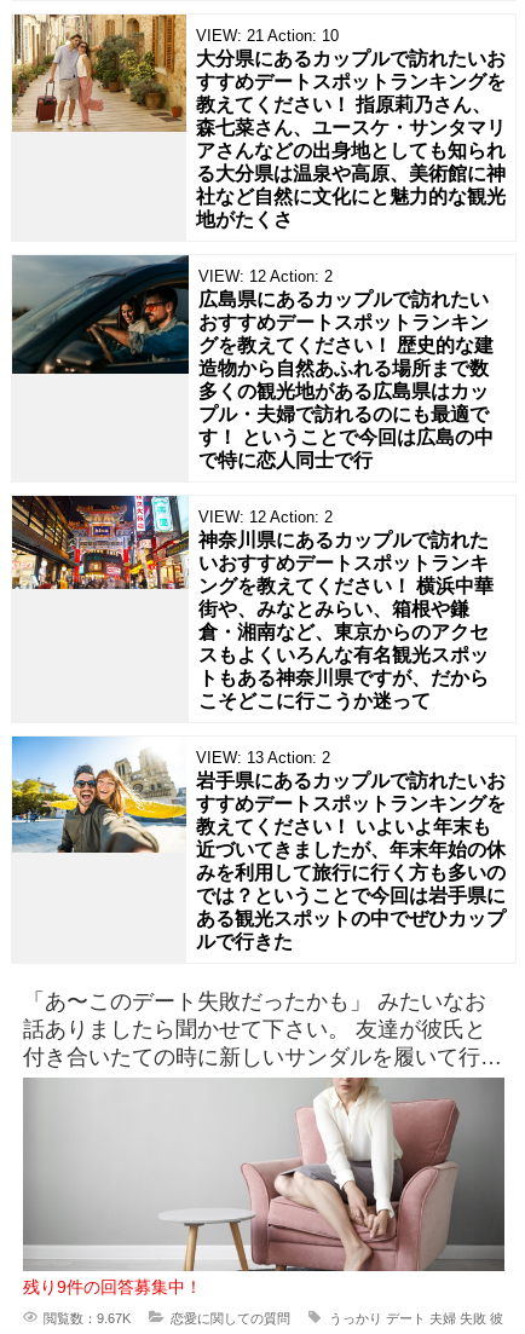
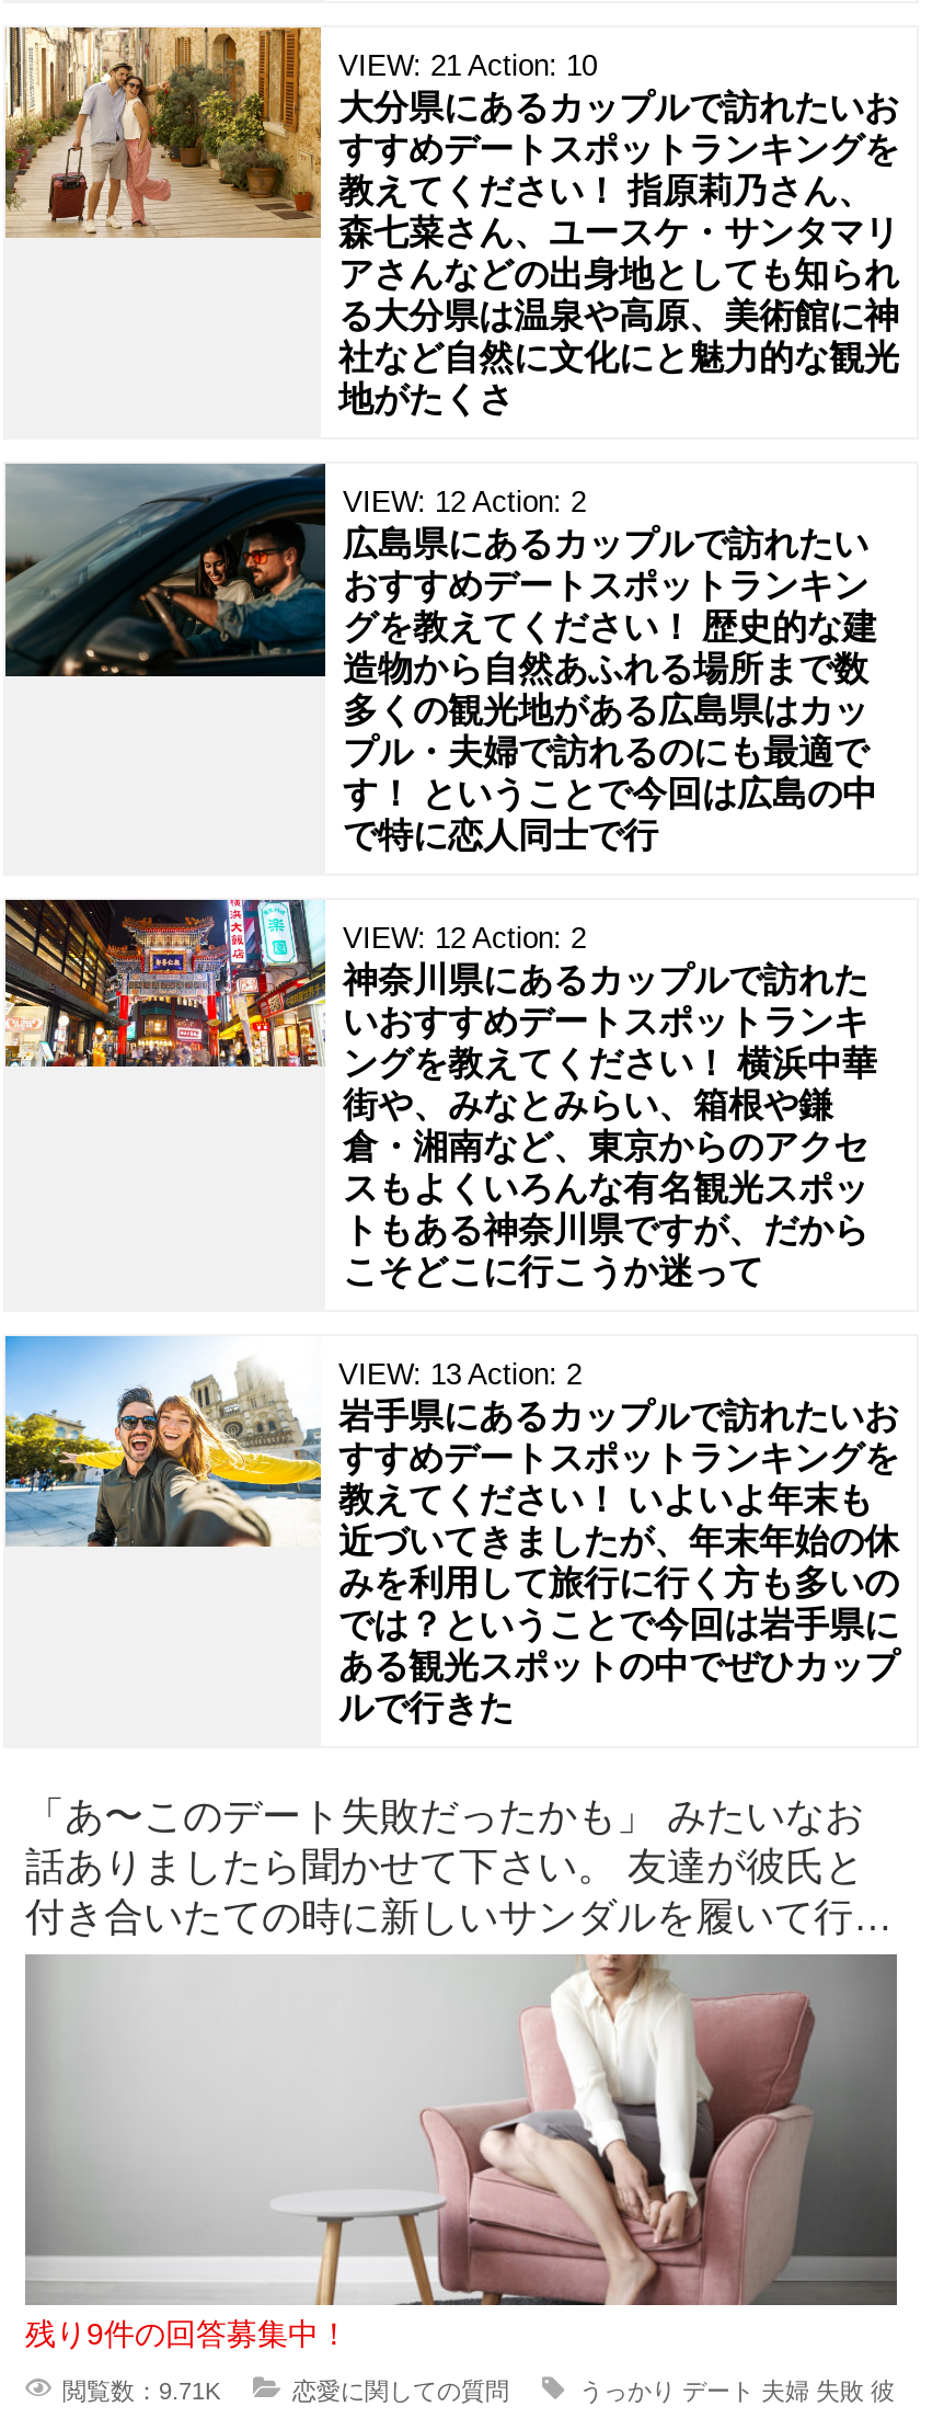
- 閲覧数：9.67K
+ 閲覧数：9.71K
